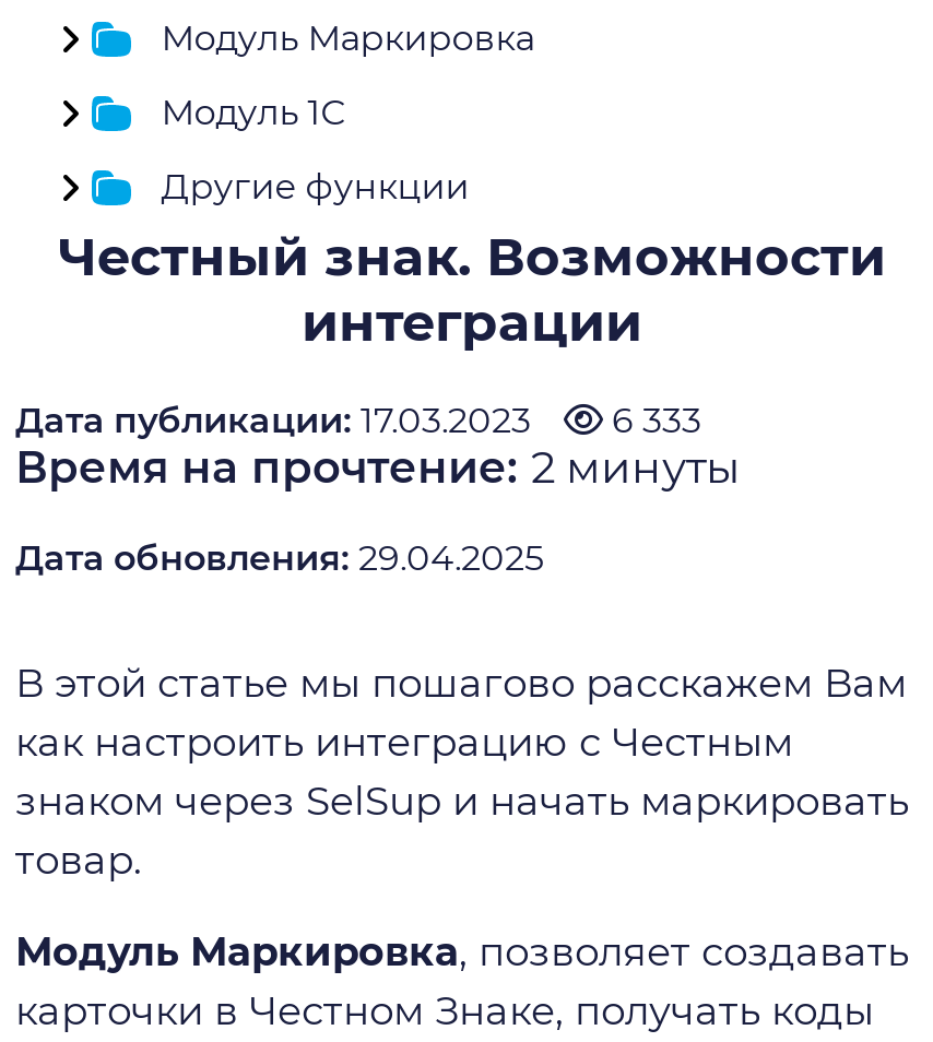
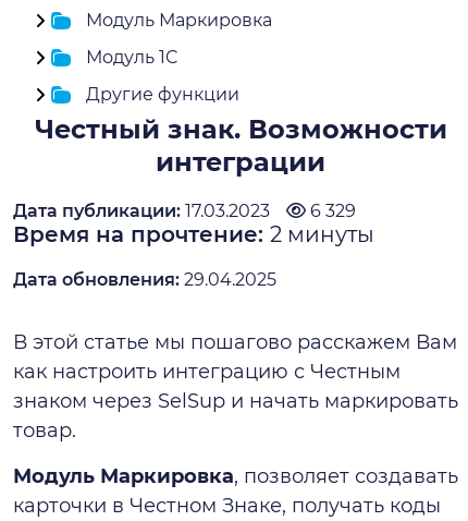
- Дата публикации: 17.03.2023 6 333
+ Дата публикации: 17.03.2023 6 329
